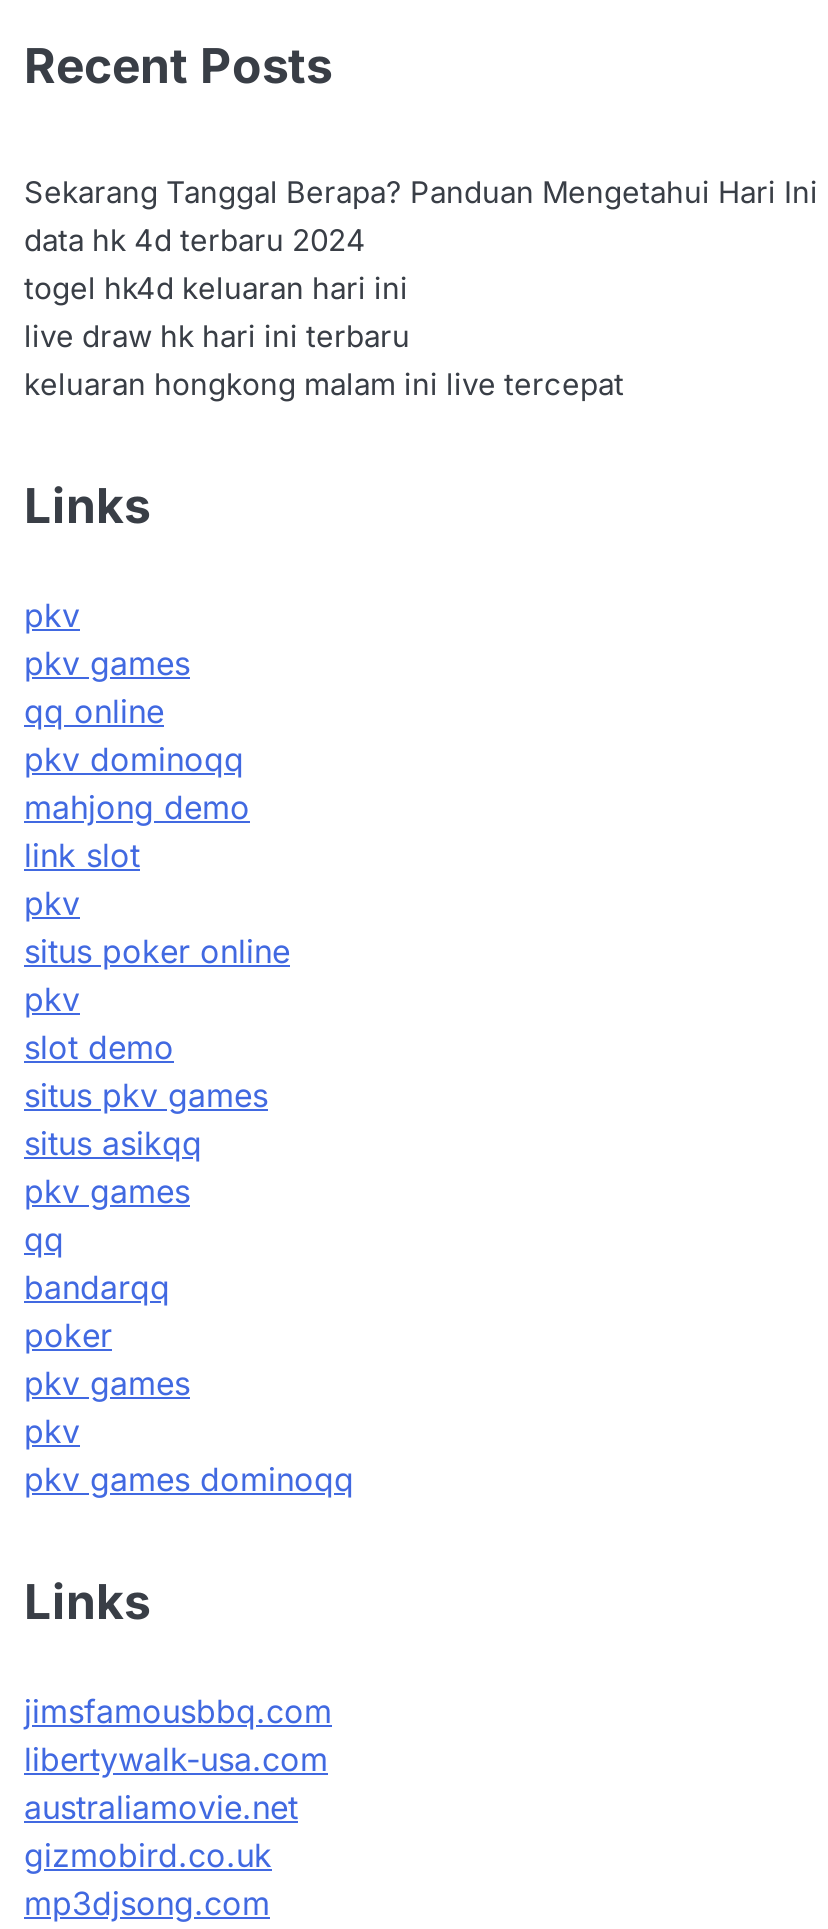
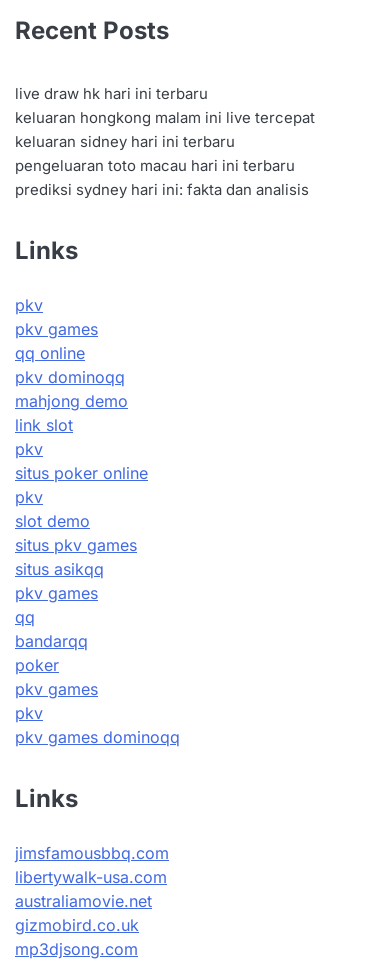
- Sekarang Tanggal Berapa? Panduan Mengetahui Hari Ini
- data hk 4d terbaru 2024
- togel hk4d keluaran hari ini

moved up: live draw hk hari ini terbaru | keluaran hongkong malam ini live tercepat

+ keluaran sidney hari ini terbaru
+ pengeluaran toto macau hari ini terbaru
+ prediksi sydney hari ini: fakta dan analisis
